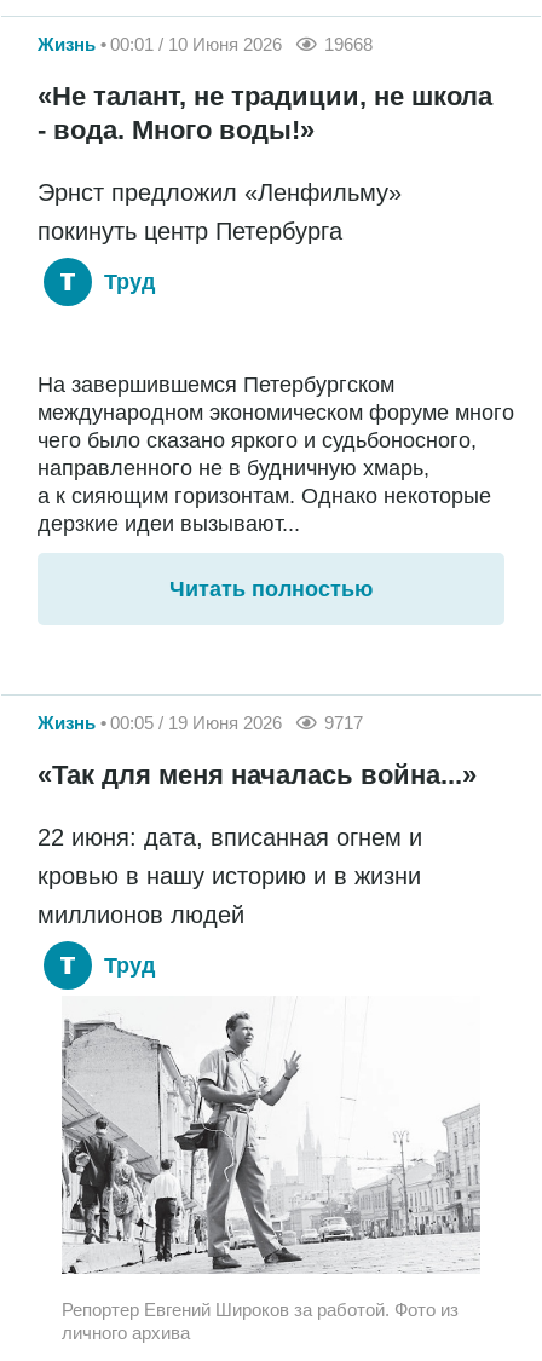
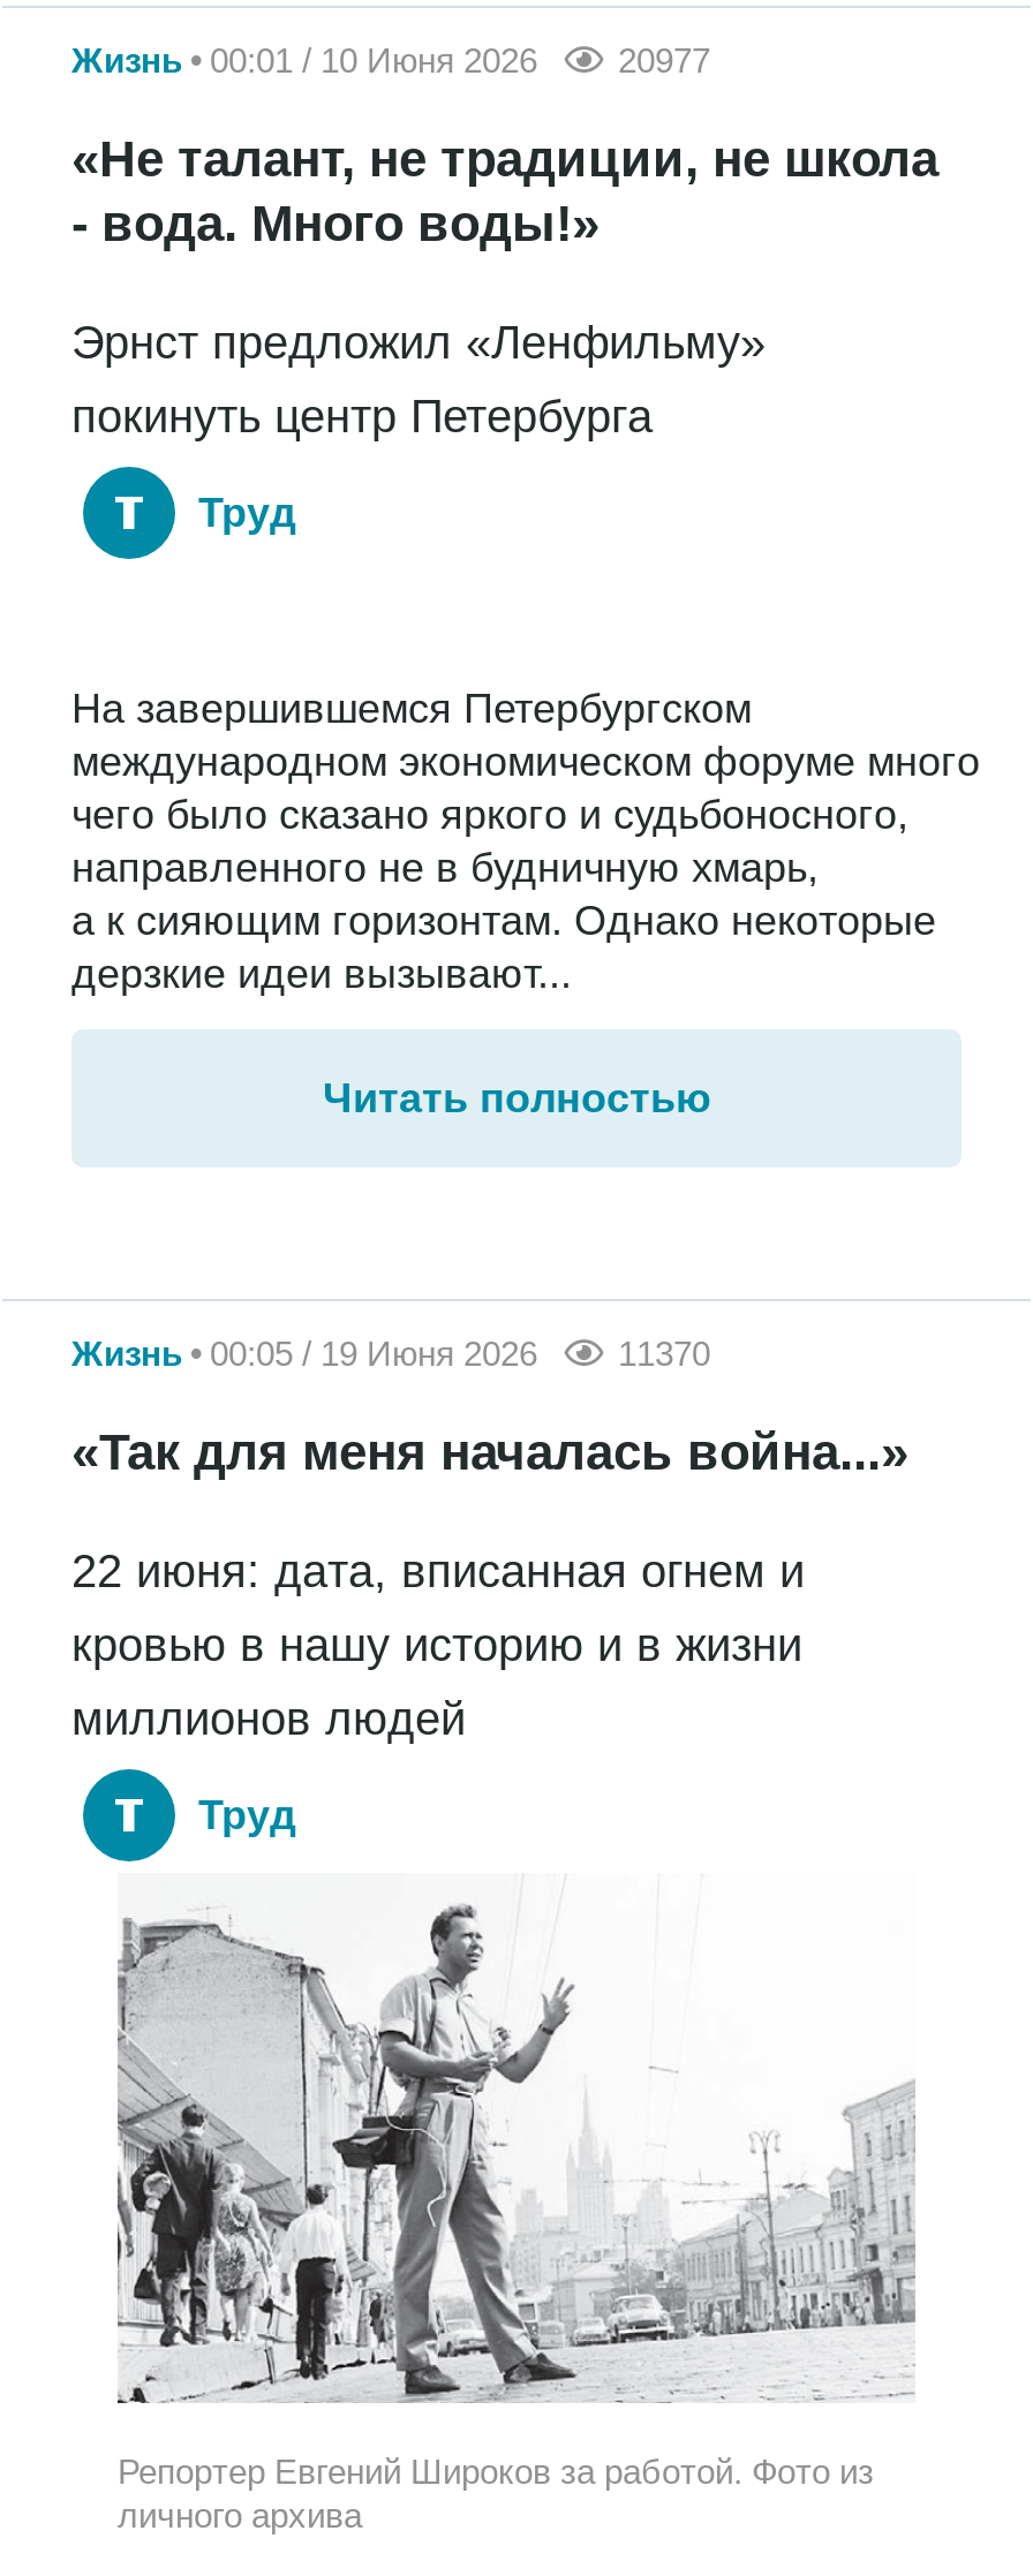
- 19668
+ 20977

- 9717
+ 11370
